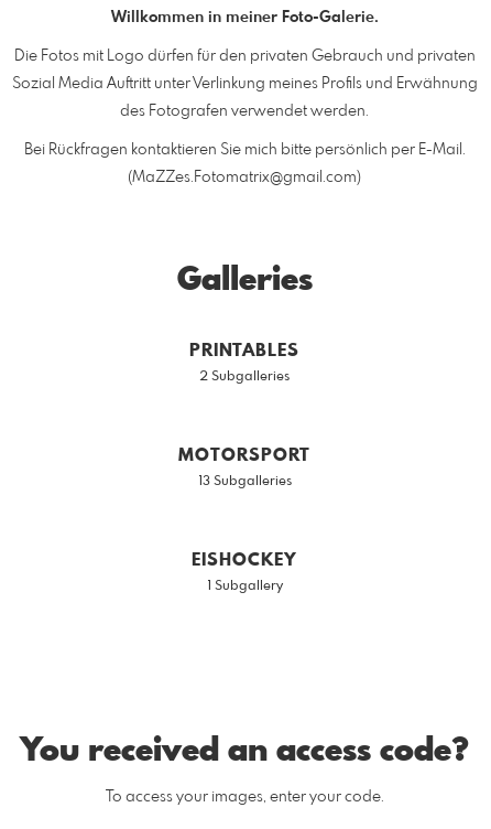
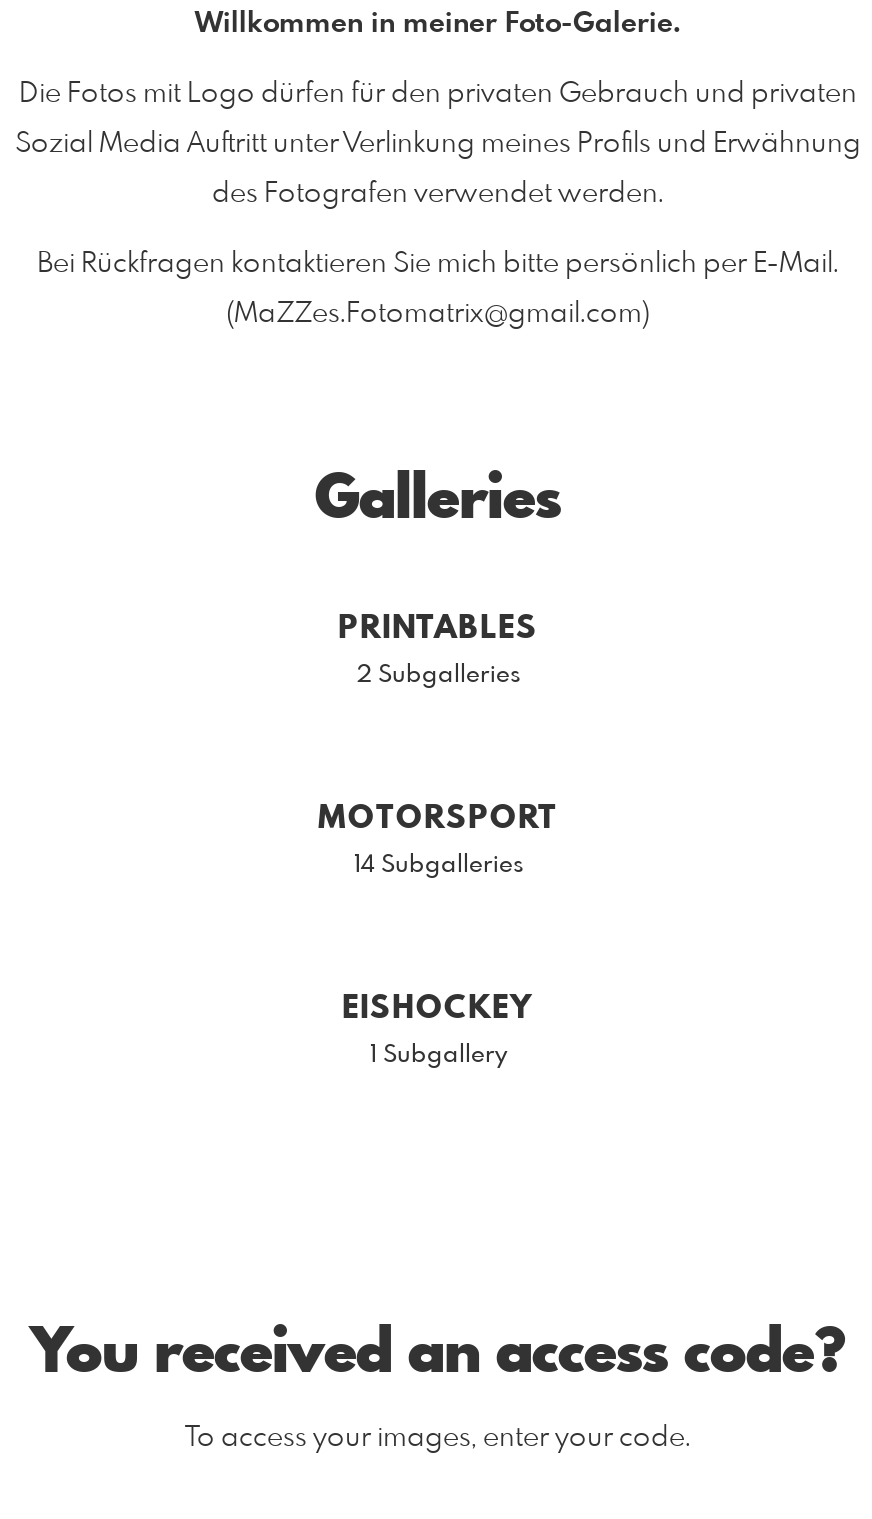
- 13 Subgalleries
+ 14 Subgalleries
